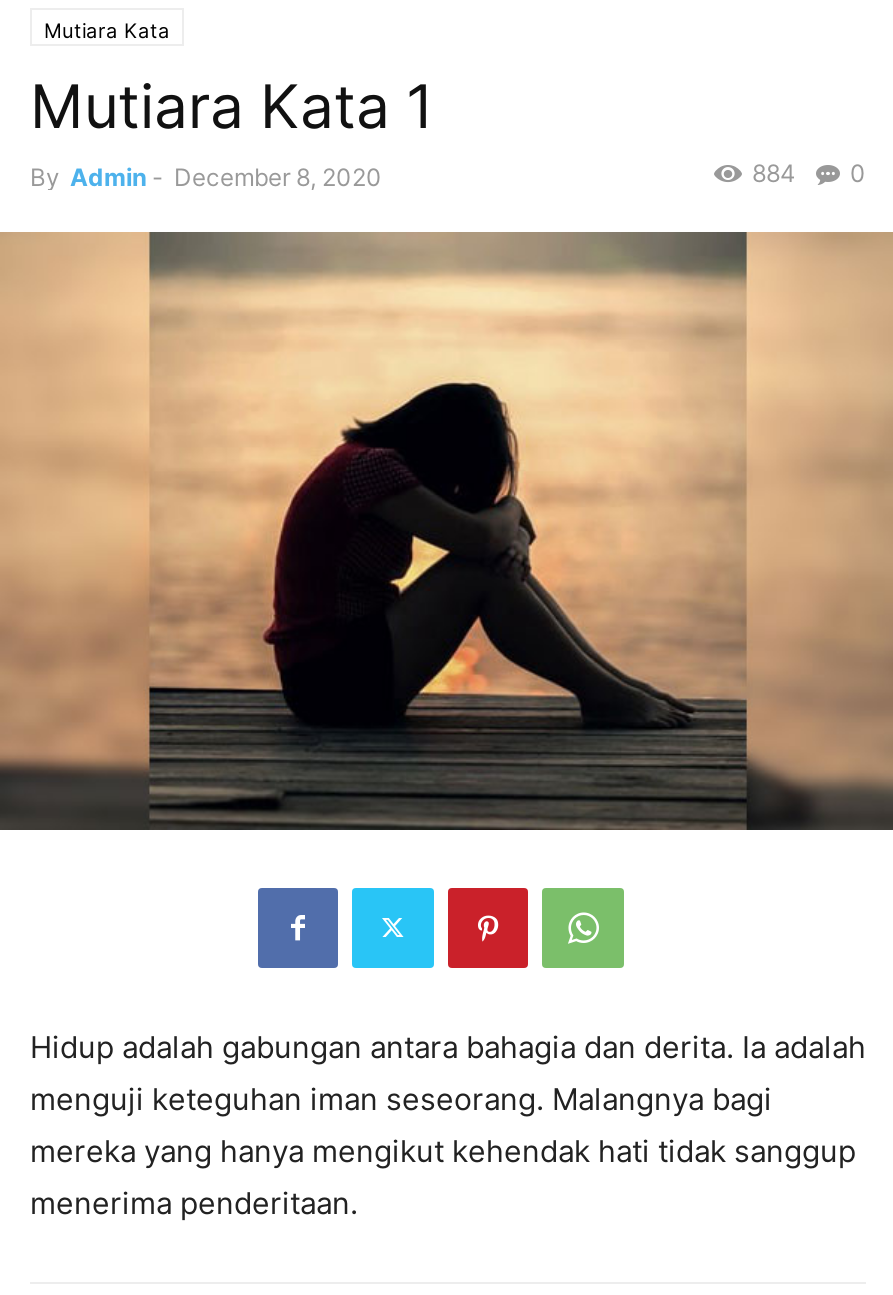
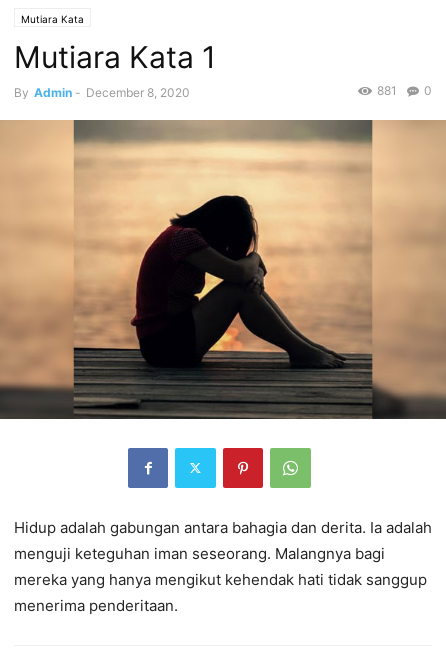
- 884 0
+ 881 0
